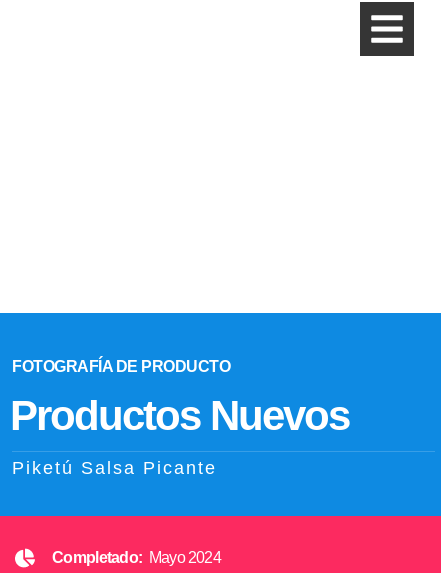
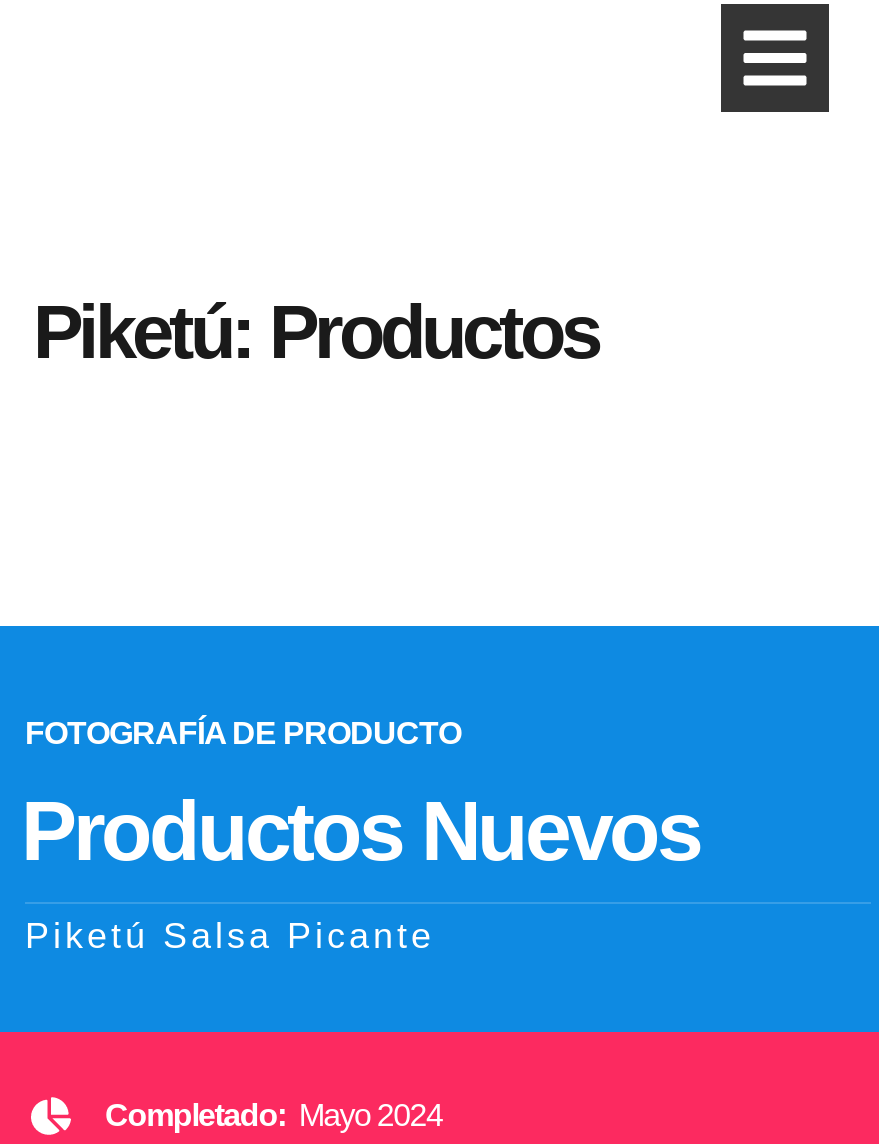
+ Piketú: Productos
